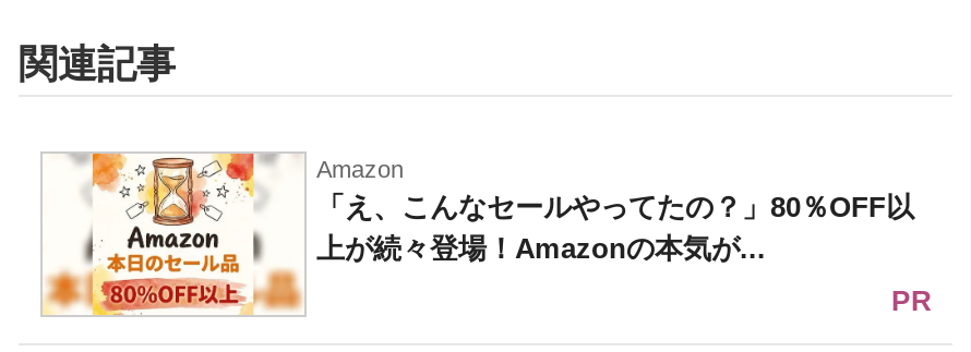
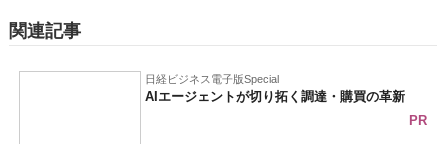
- [image]

- Amazon
- 「え、こんなセールやってたの？」80％OFF以
- 上が続々登場！Amazonの本気が...
+ 日経ビジネス電子版Special
+ AIエージェントが切り拓く調達・購買の革新
